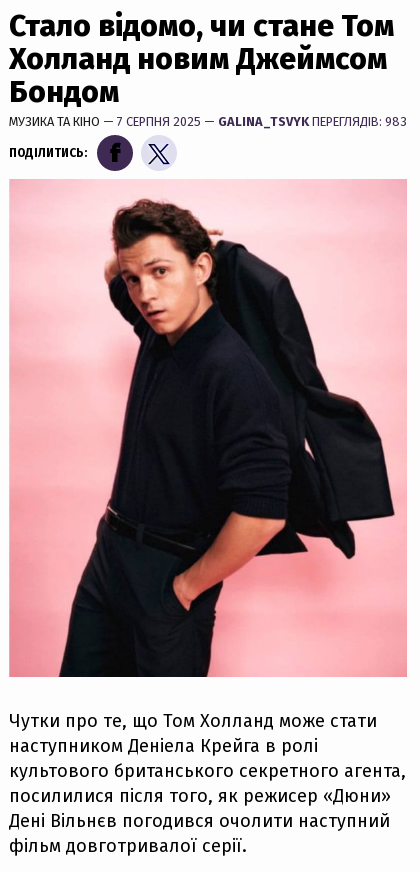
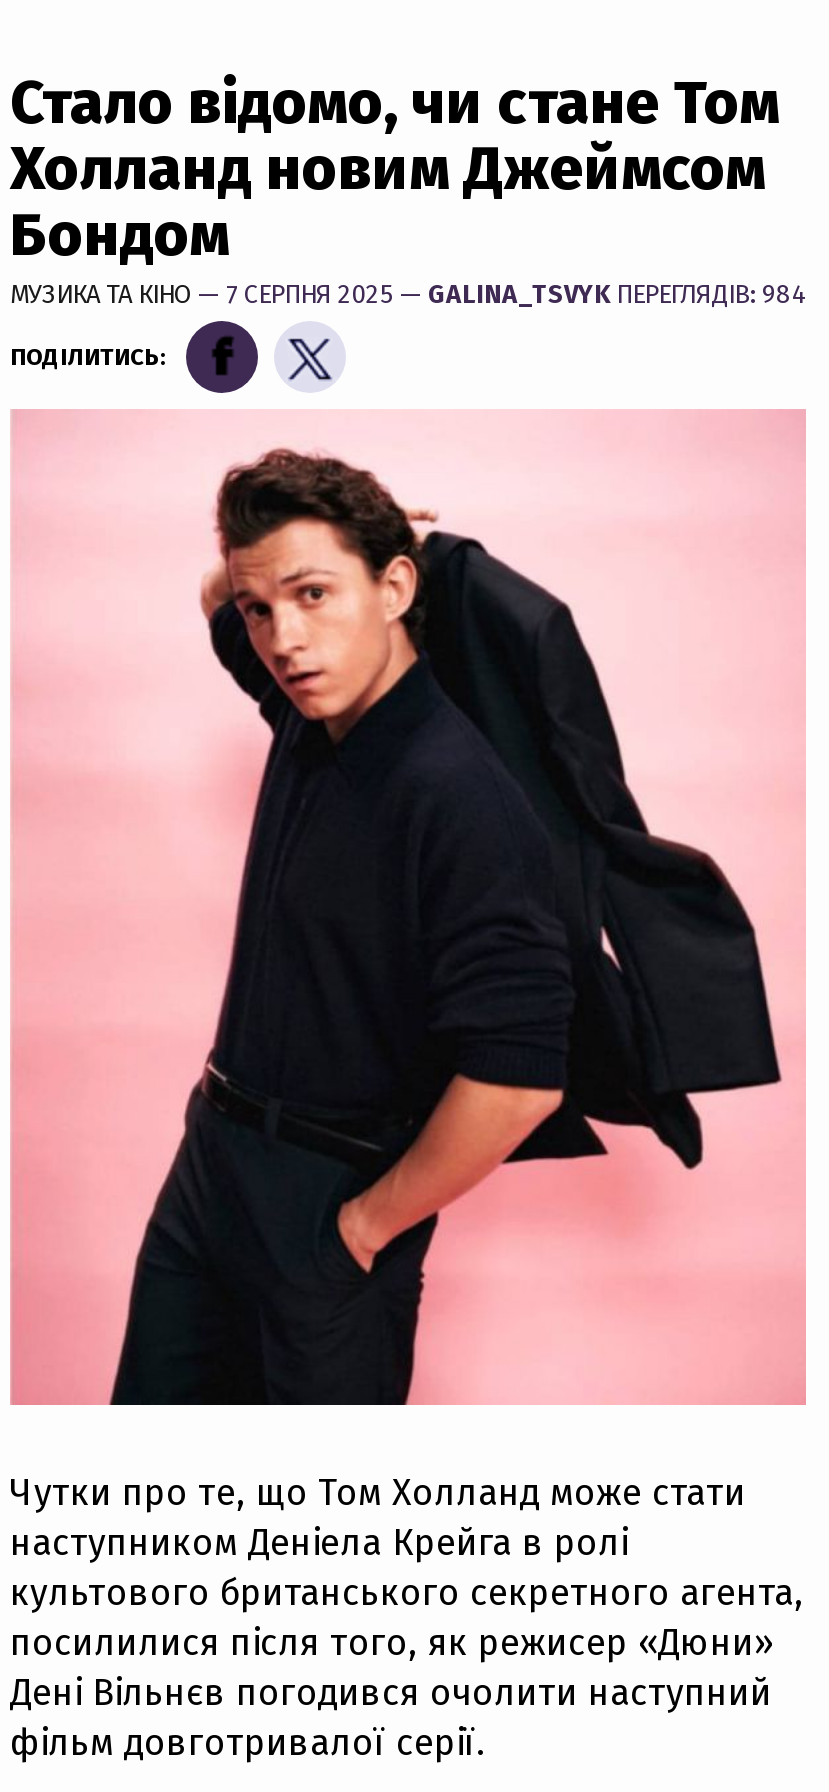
- МУЗИКА ТА КІНО — 7 СЕРПНЯ 2025 — GALINA_TSVYK ПЕРЕГЛЯДІВ: 983
+ МУЗИКА ТА КІНО — 7 СЕРПНЯ 2025 — GALINA_TSVYK ПЕРЕГЛЯДІВ: 984
